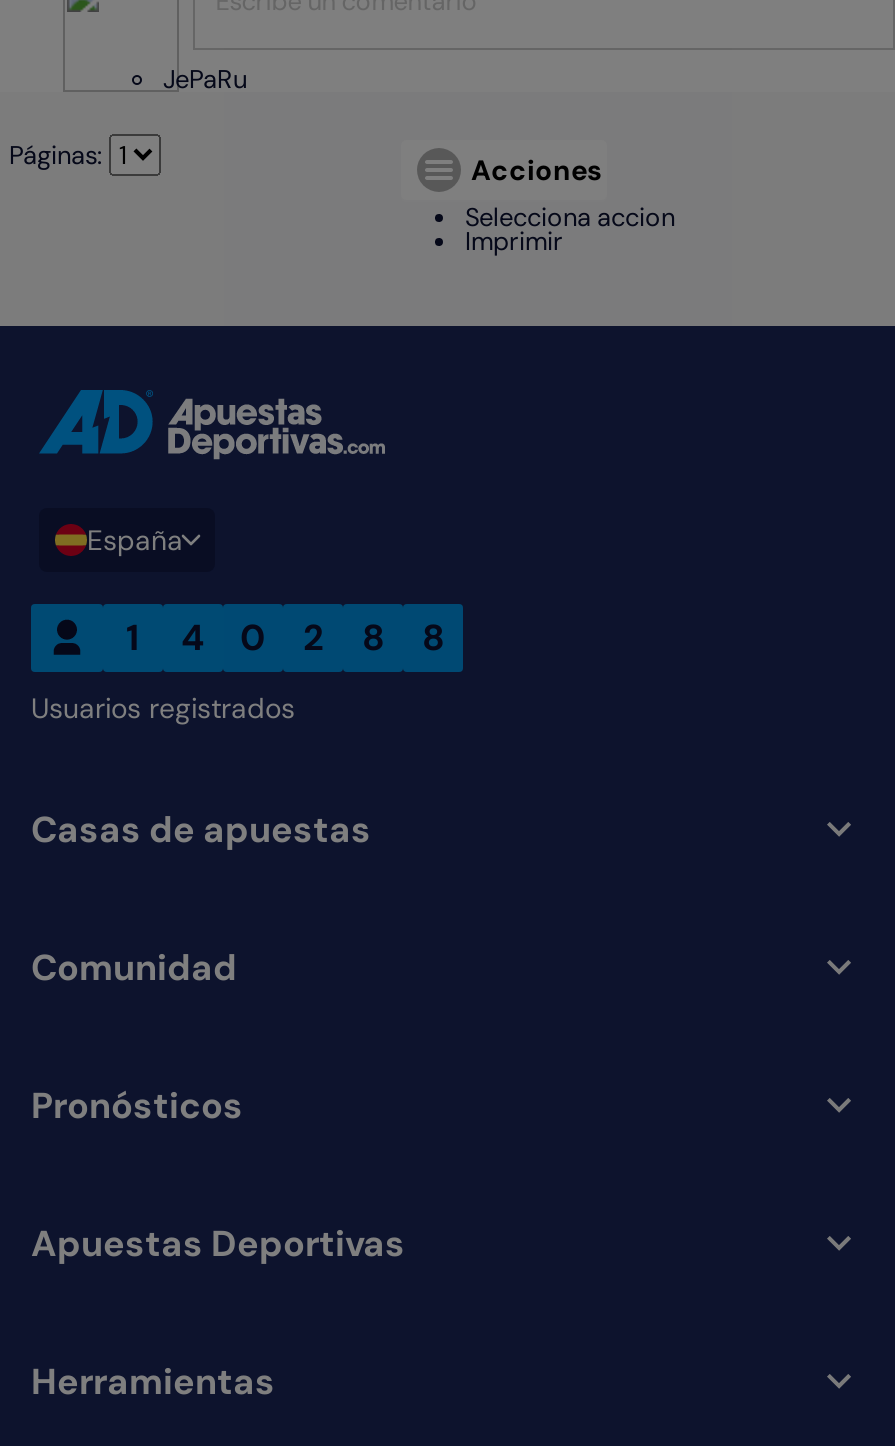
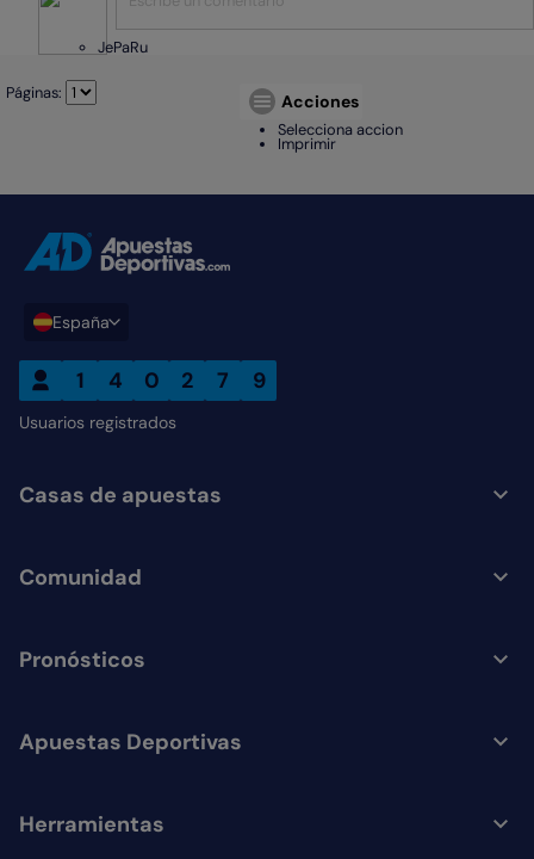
- 8
+ 7

- 8
+ 9
